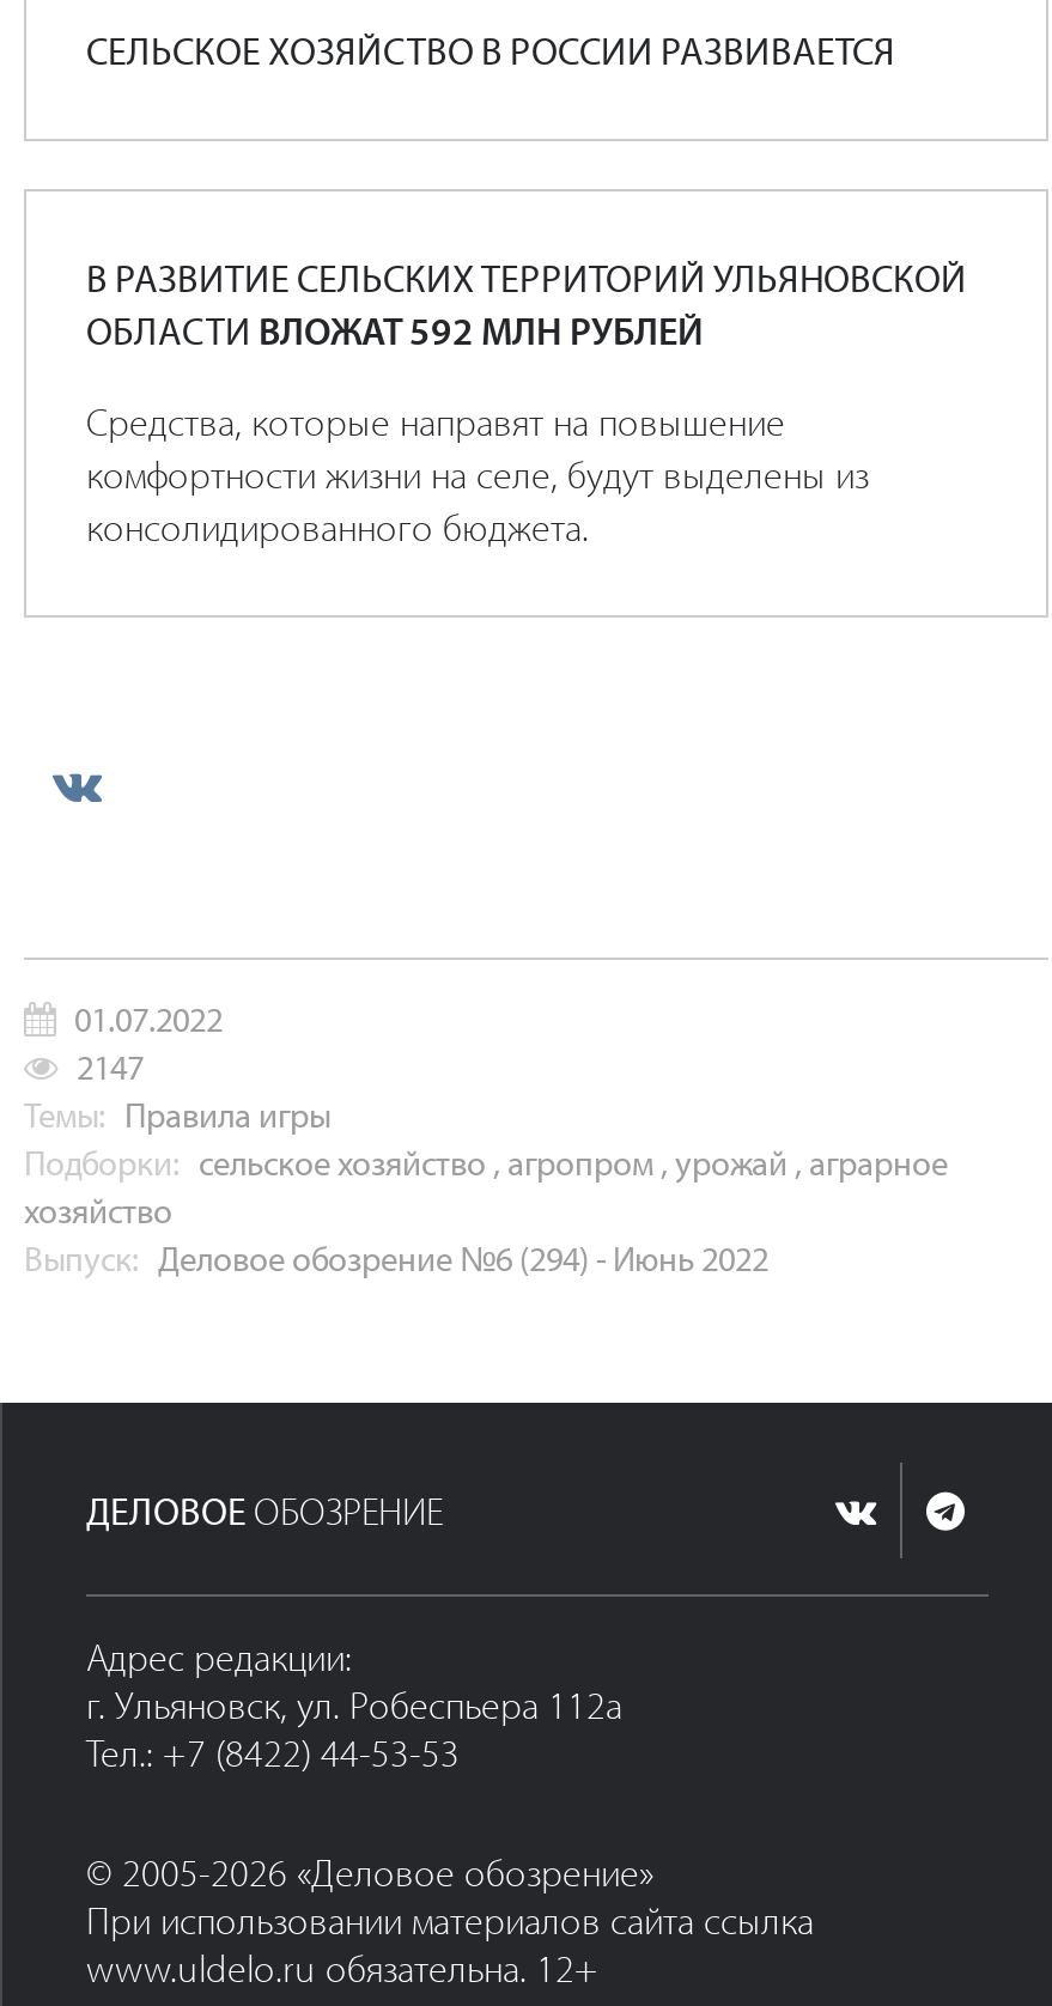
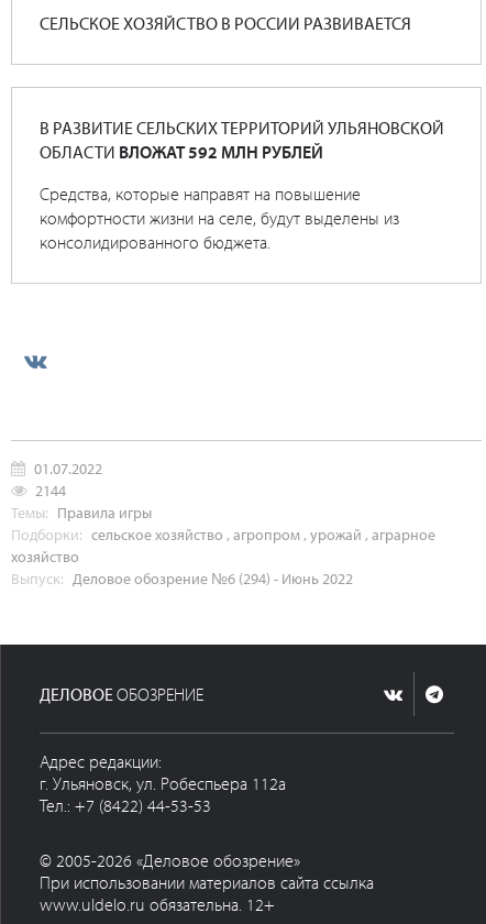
- 2147
+ 2144
